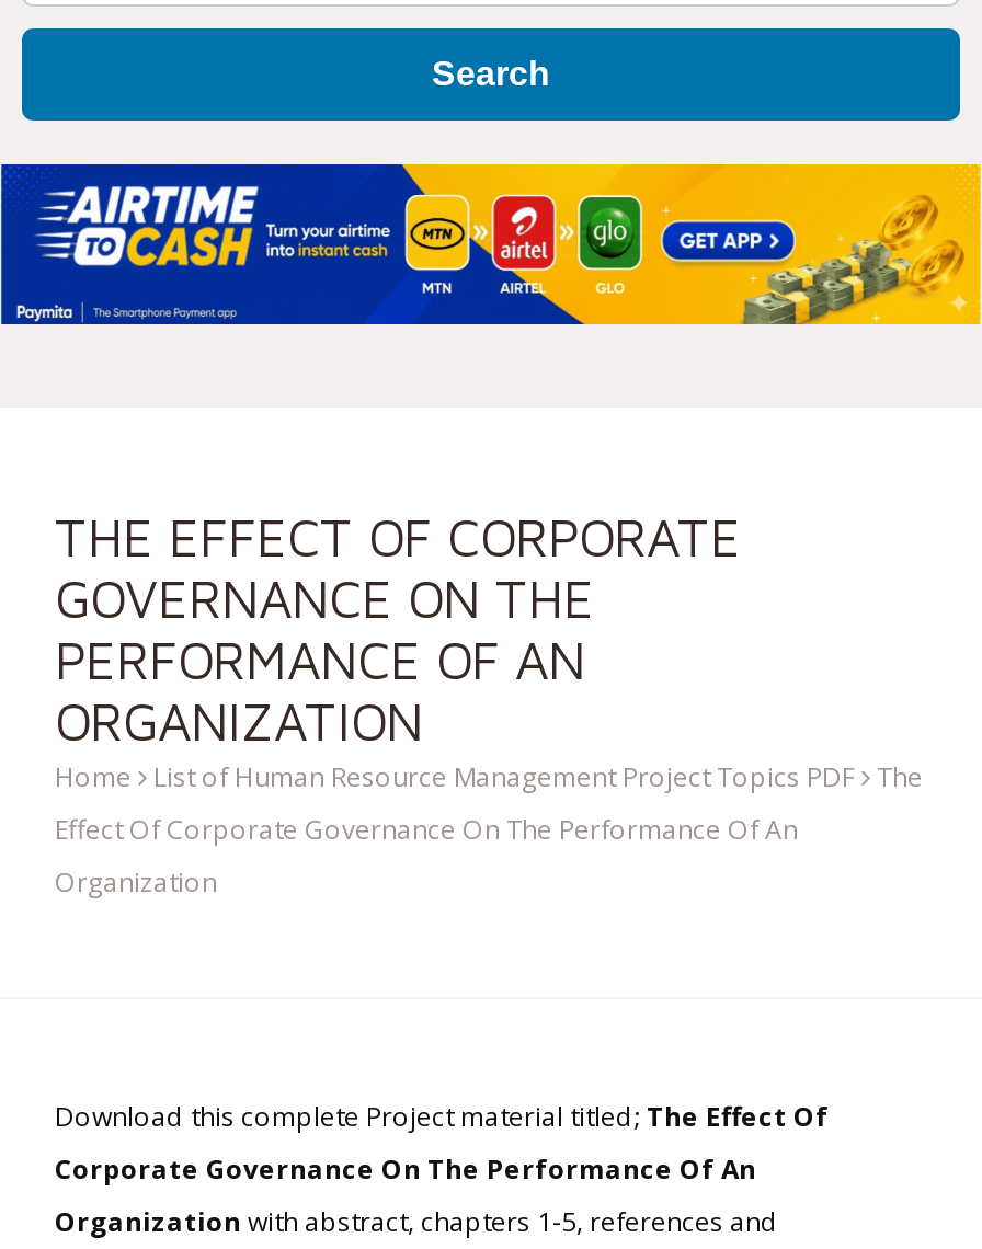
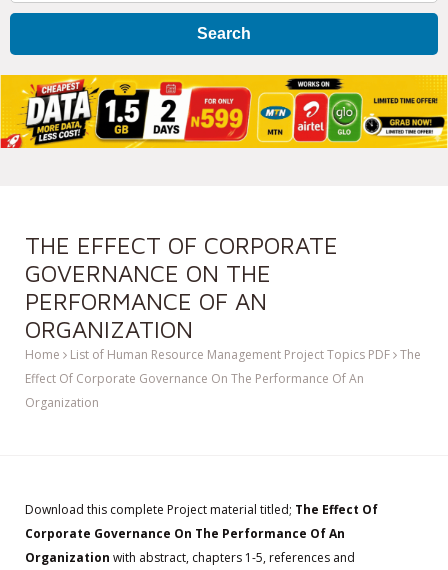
- [image]
+ [image]
